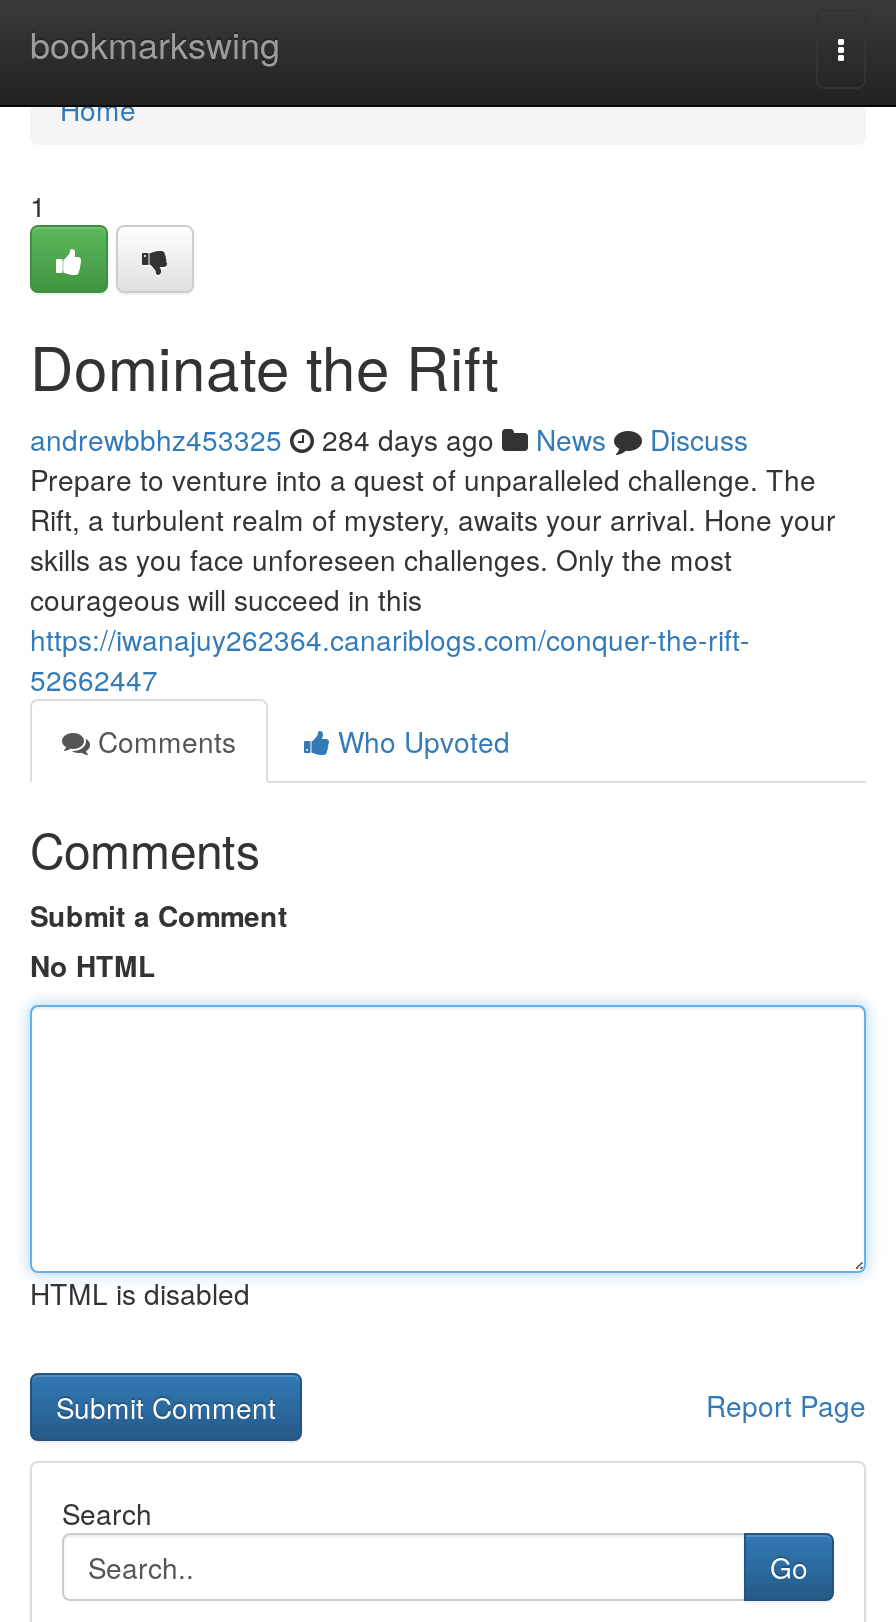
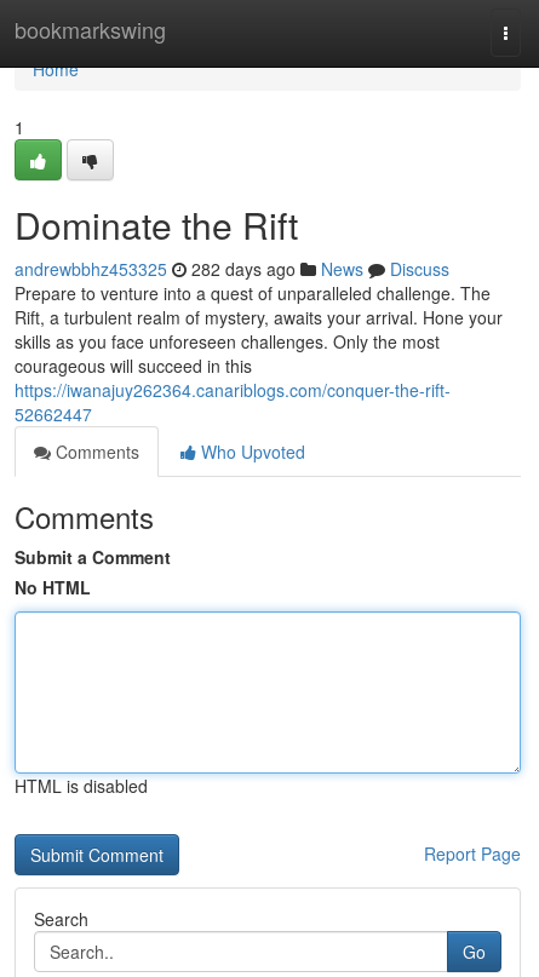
- andrewbbhz453325 284 days ago News Discuss
+ andrewbbhz453325 282 days ago News Discuss
